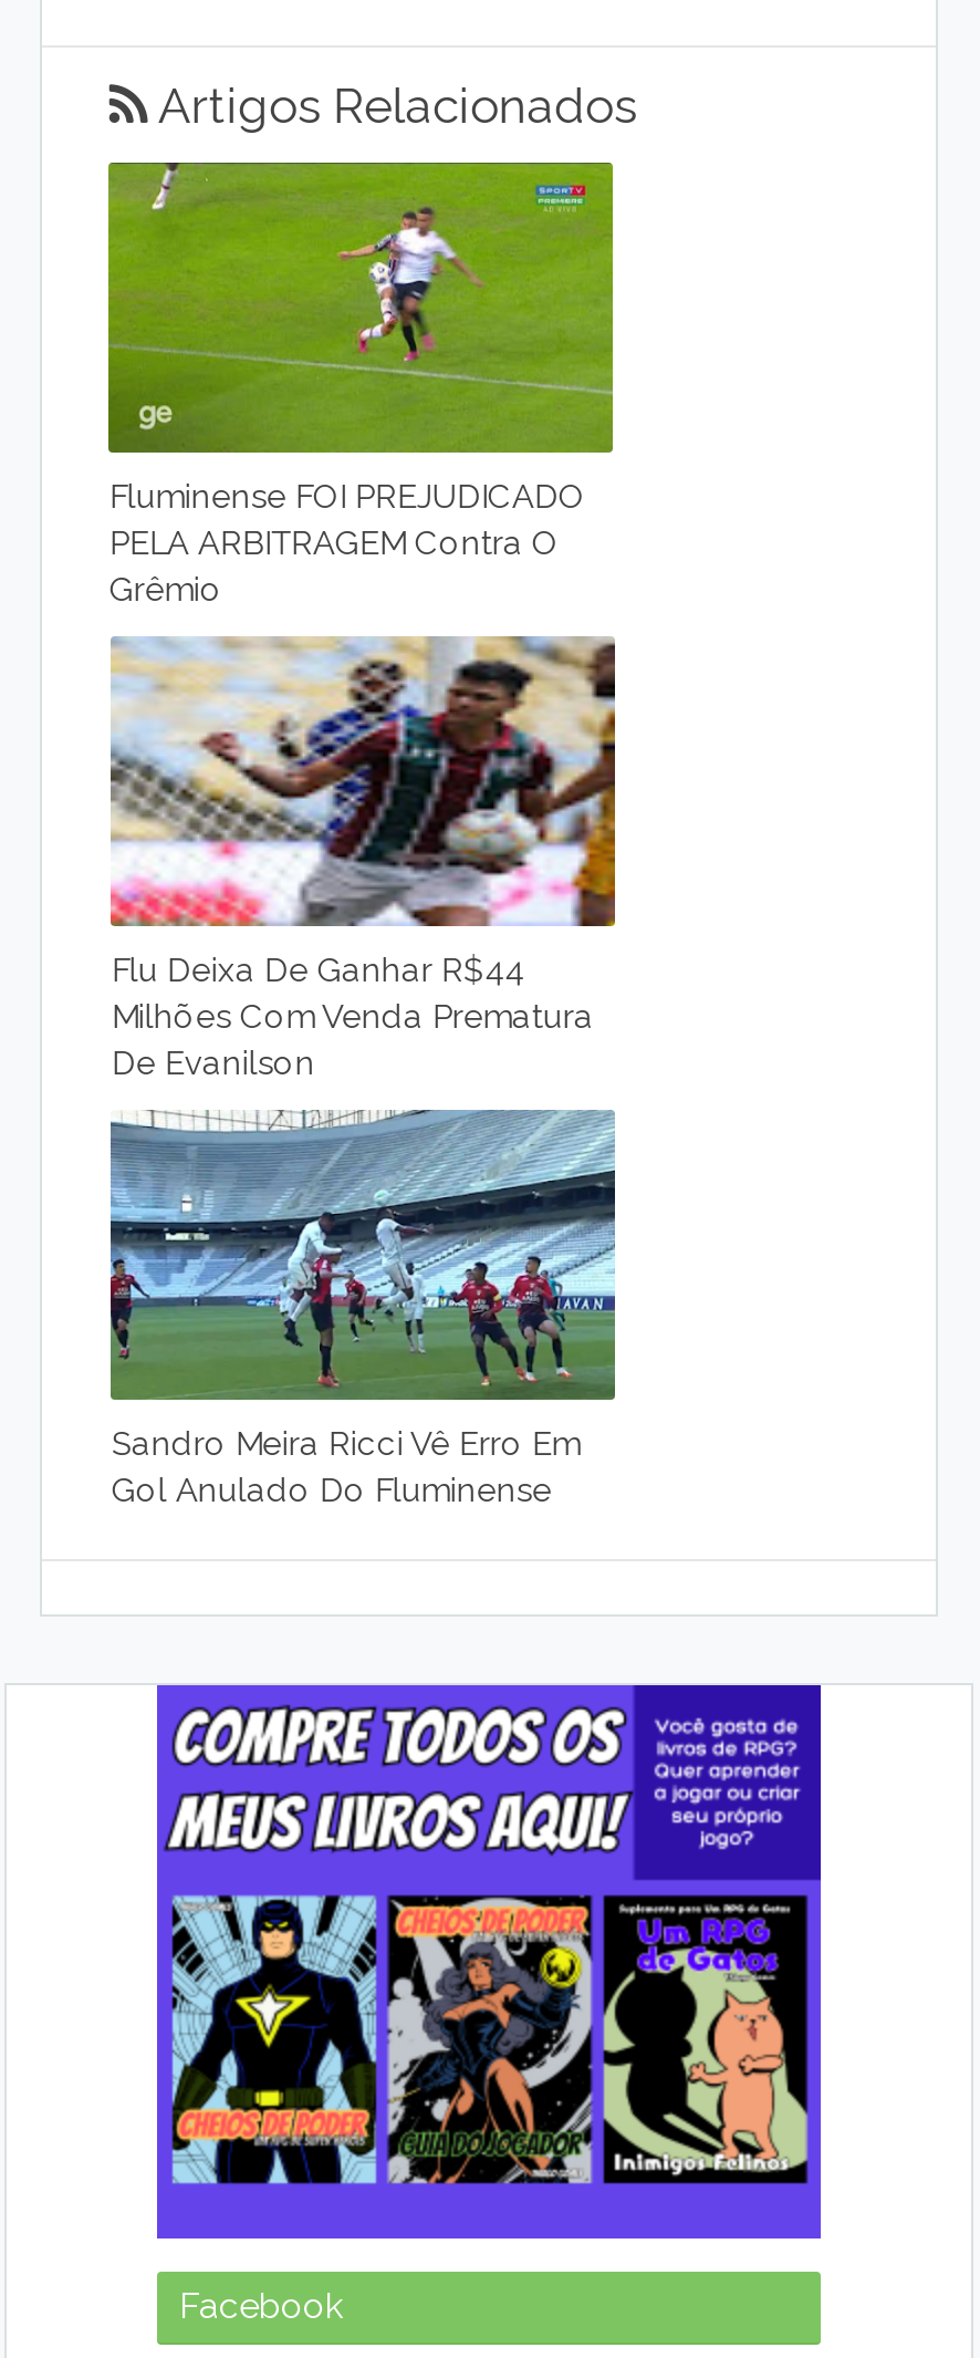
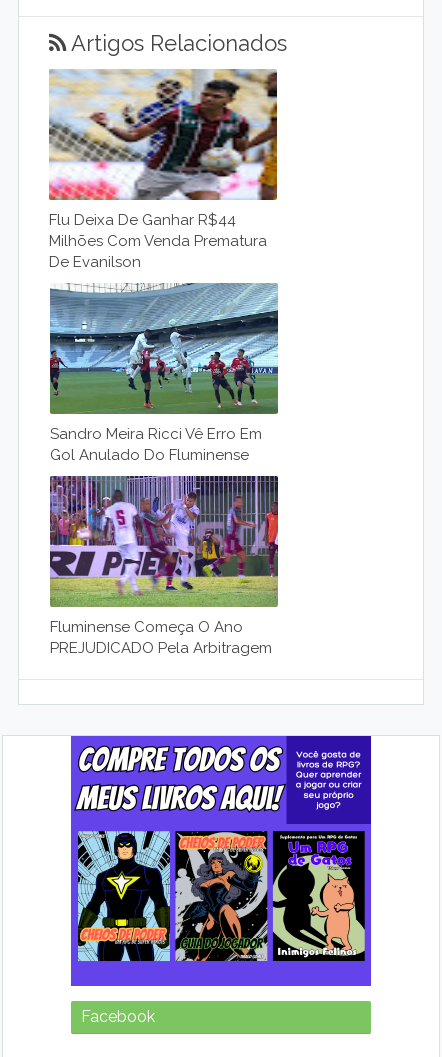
- [image]
- Fluminense FOI PREJUDICADO
- PELA ARBITRAGEM Contra O
- Grêmio

moved up: [image] | Flu Deixa De Ganhar R$44 | Milhões Com Venda Prematura | De Evanilson | Sandro Meira Ricci Vê Erro Em | Gol Anulado Do Fluminense

+ [image]
+ Fluminense Começa O Ano
+ PREJUDICADO Pela Arbitragem
